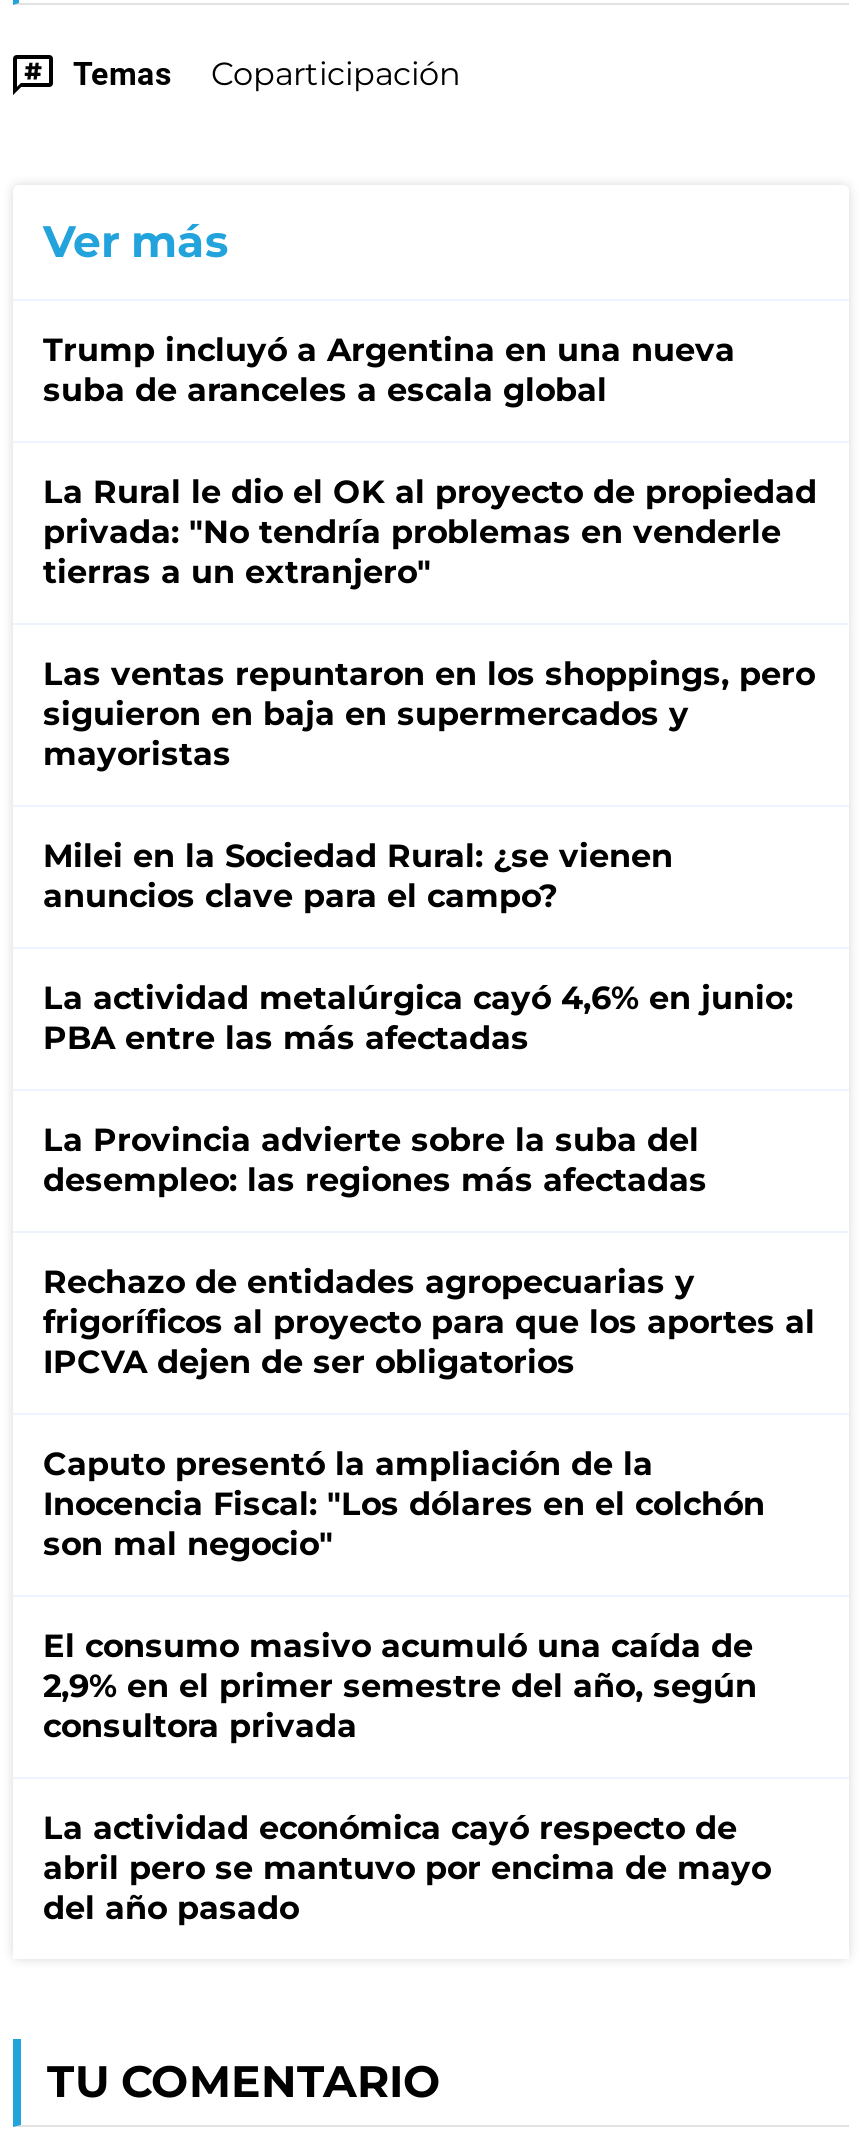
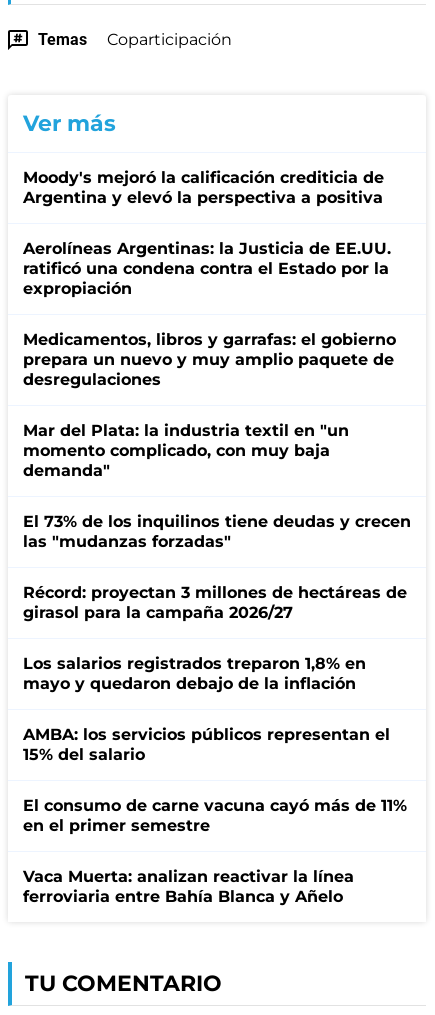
- Trump incluyó a Argentina en una nueva
- suba de aranceles a escala global
+ Moody's mejoró la calificación crediticia de
+ Argentina y elevó la perspectiva a positiva

- La Rural le dio el OK al proyecto de propiedad
- privada: "No tendría problemas en venderle
- tierras a un extranjero"
+ Aerolíneas Argentinas: la Justicia de EE.UU.
+ ratificó una condena contra el Estado por la
+ expropiación

- Las ventas repuntaron en los shoppings, pero
- siguieron en baja en supermercados y
- mayoristas
+ Medicamentos, libros y garrafas: el gobierno
+ prepara un nuevo y muy amplio paquete de
+ desregulaciones

- Milei en la Sociedad Rural: ¿se vienen
- anuncios clave para el campo?
+ Mar del Plata: la industria textil en "un
+ momento complicado, con muy baja
+ demanda"

- La actividad metalúrgica cayó 4,6% en junio:
- PBA entre las más afectadas
+ El 73% de los inquilinos tiene deudas y crecen
+ las "mudanzas forzadas"

- La Provincia advierte sobre la suba del
- desempleo: las regiones más afectadas
+ Récord: proyectan 3 millones de hectáreas de
+ girasol para la campaña 2026/27

- Rechazo de entidades agropecuarias y
- frigoríficos al proyecto para que los aportes al
- IPCVA dejen de ser obligatorios
+ Los salarios registrados treparon 1,8% en
+ mayo y quedaron debajo de la inflación

- Caputo presentó la ampliación de la
- Inocencia Fiscal: "Los dólares en el colchón
- son mal negocio"
+ AMBA: los servicios públicos representan el
+ 15% del salario

- El consumo masivo acumuló una caída de
- 2,9% en el primer semestre del año, según
- consultora privada
+ El consumo de carne vacuna cayó más de 11%
+ en el primer semestre

- La actividad económica cayó respecto de
- abril pero se mantuvo por encima de mayo
- del año pasado
+ Vaca Muerta: analizan reactivar la línea
+ ferroviaria entre Bahía Blanca y Añelo
